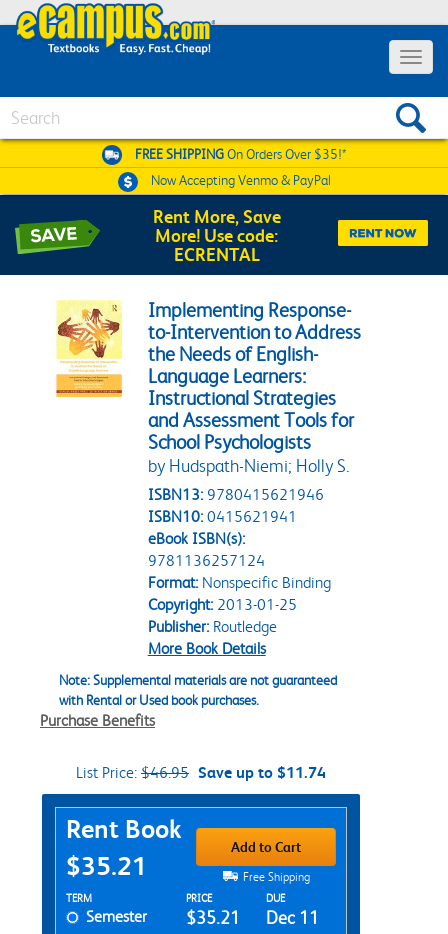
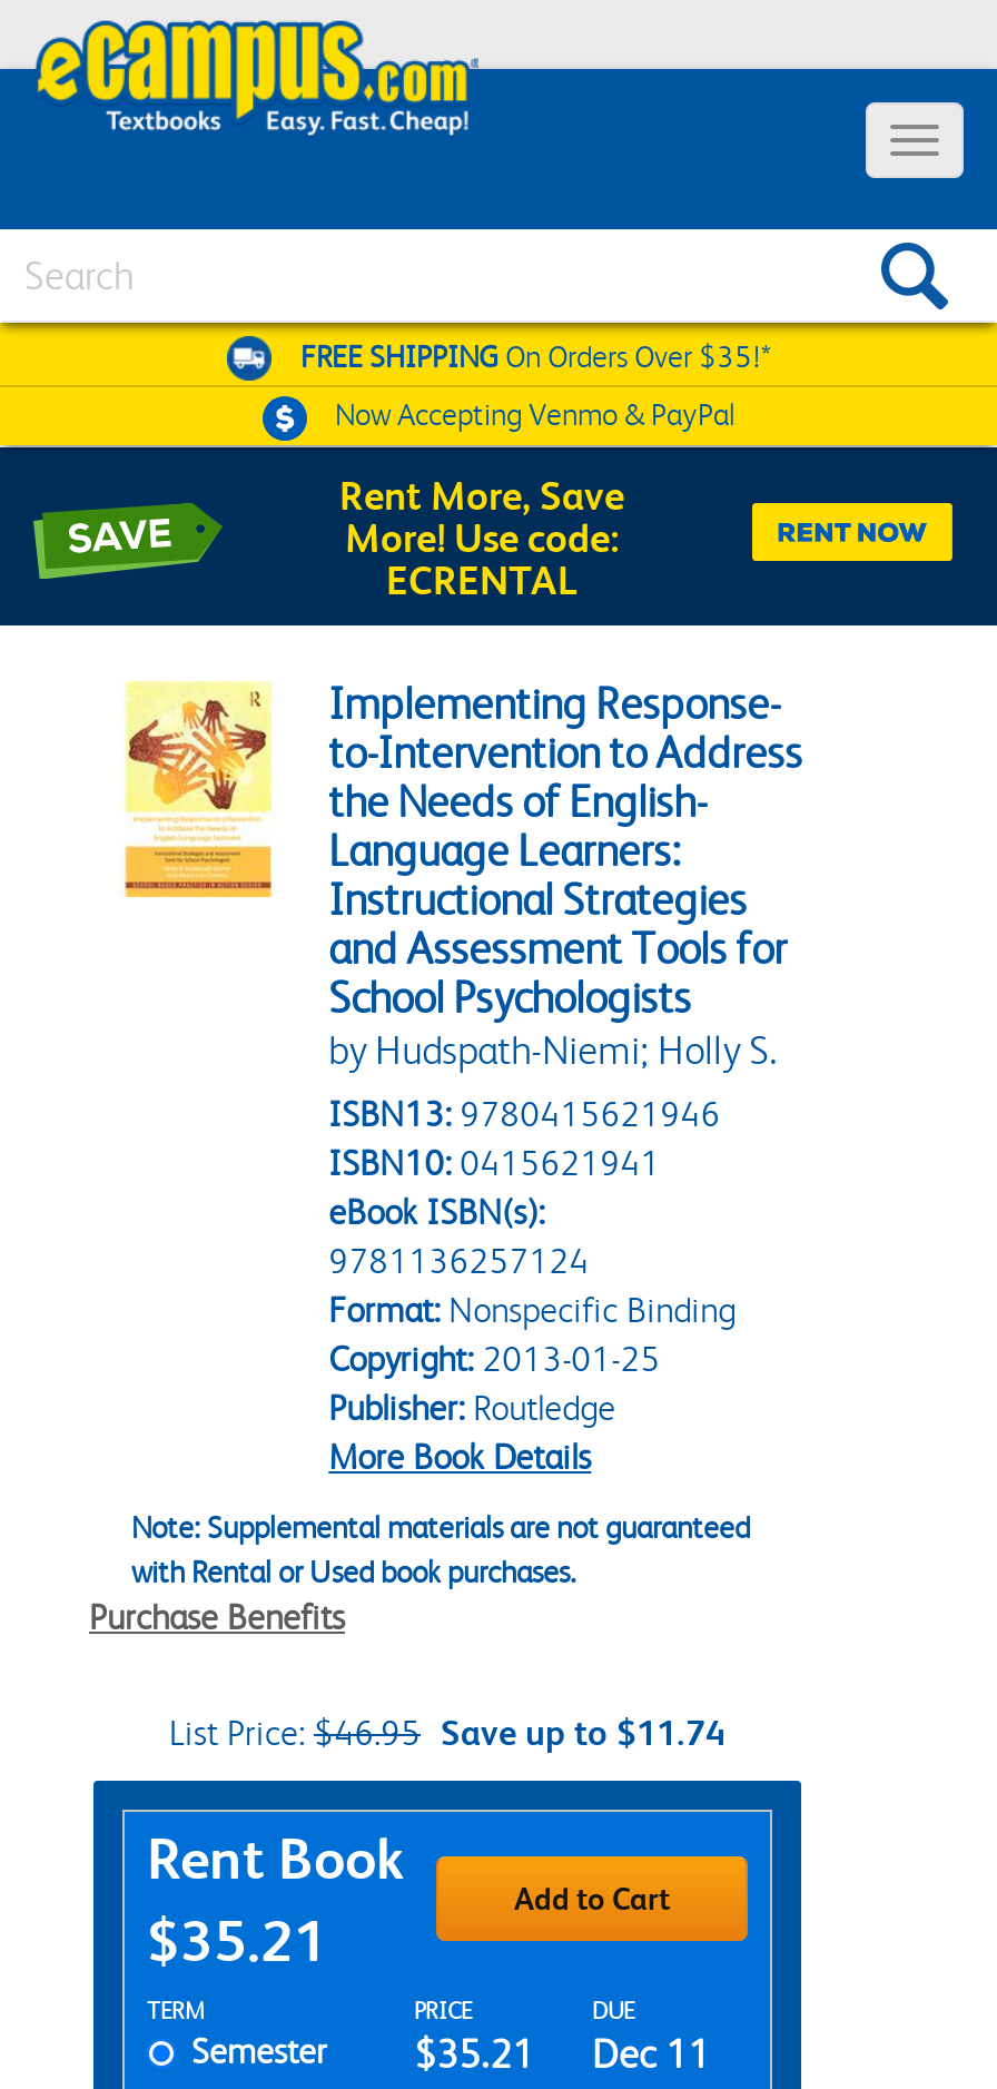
- Free Shipping
